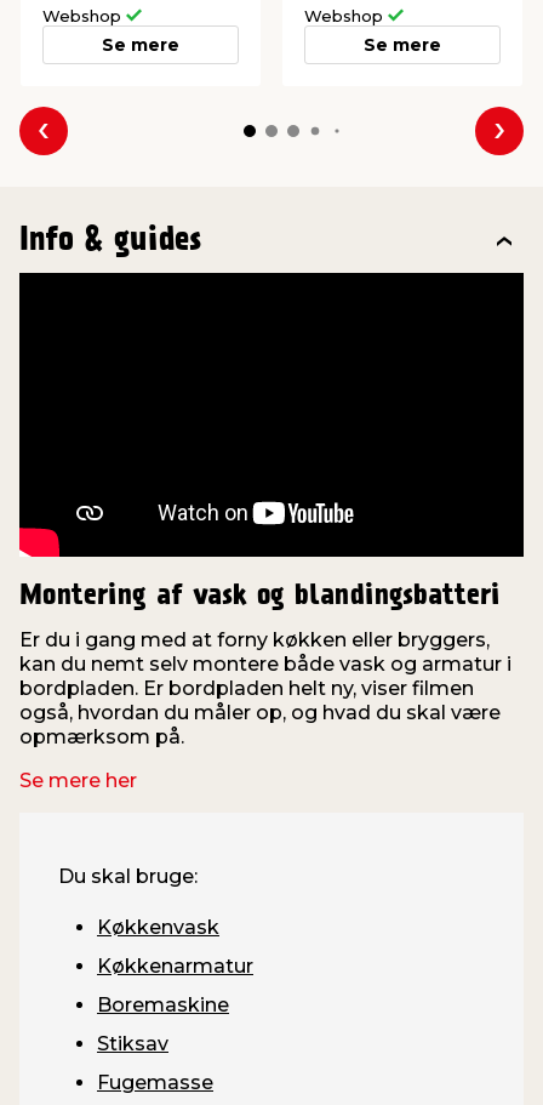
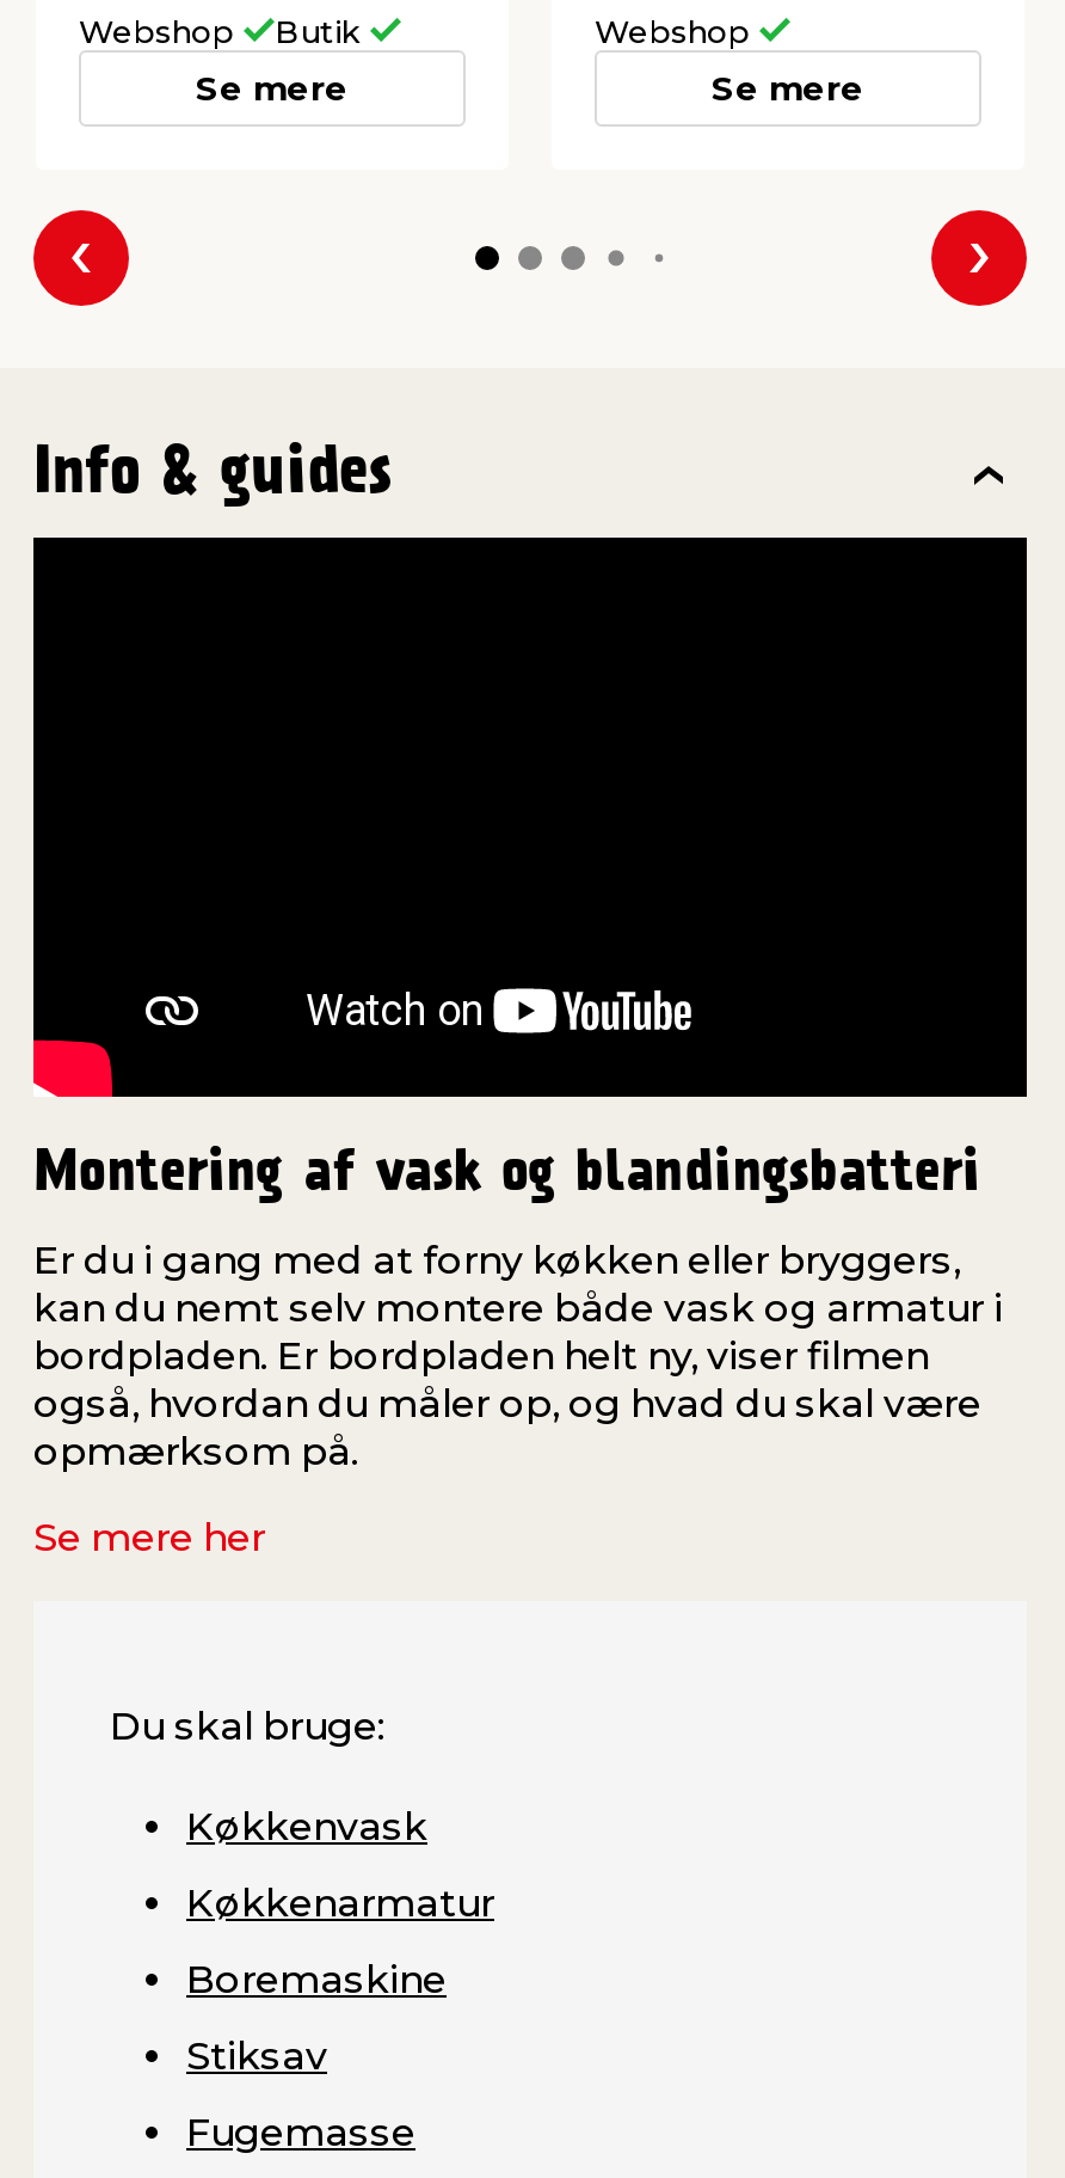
+ Butik
